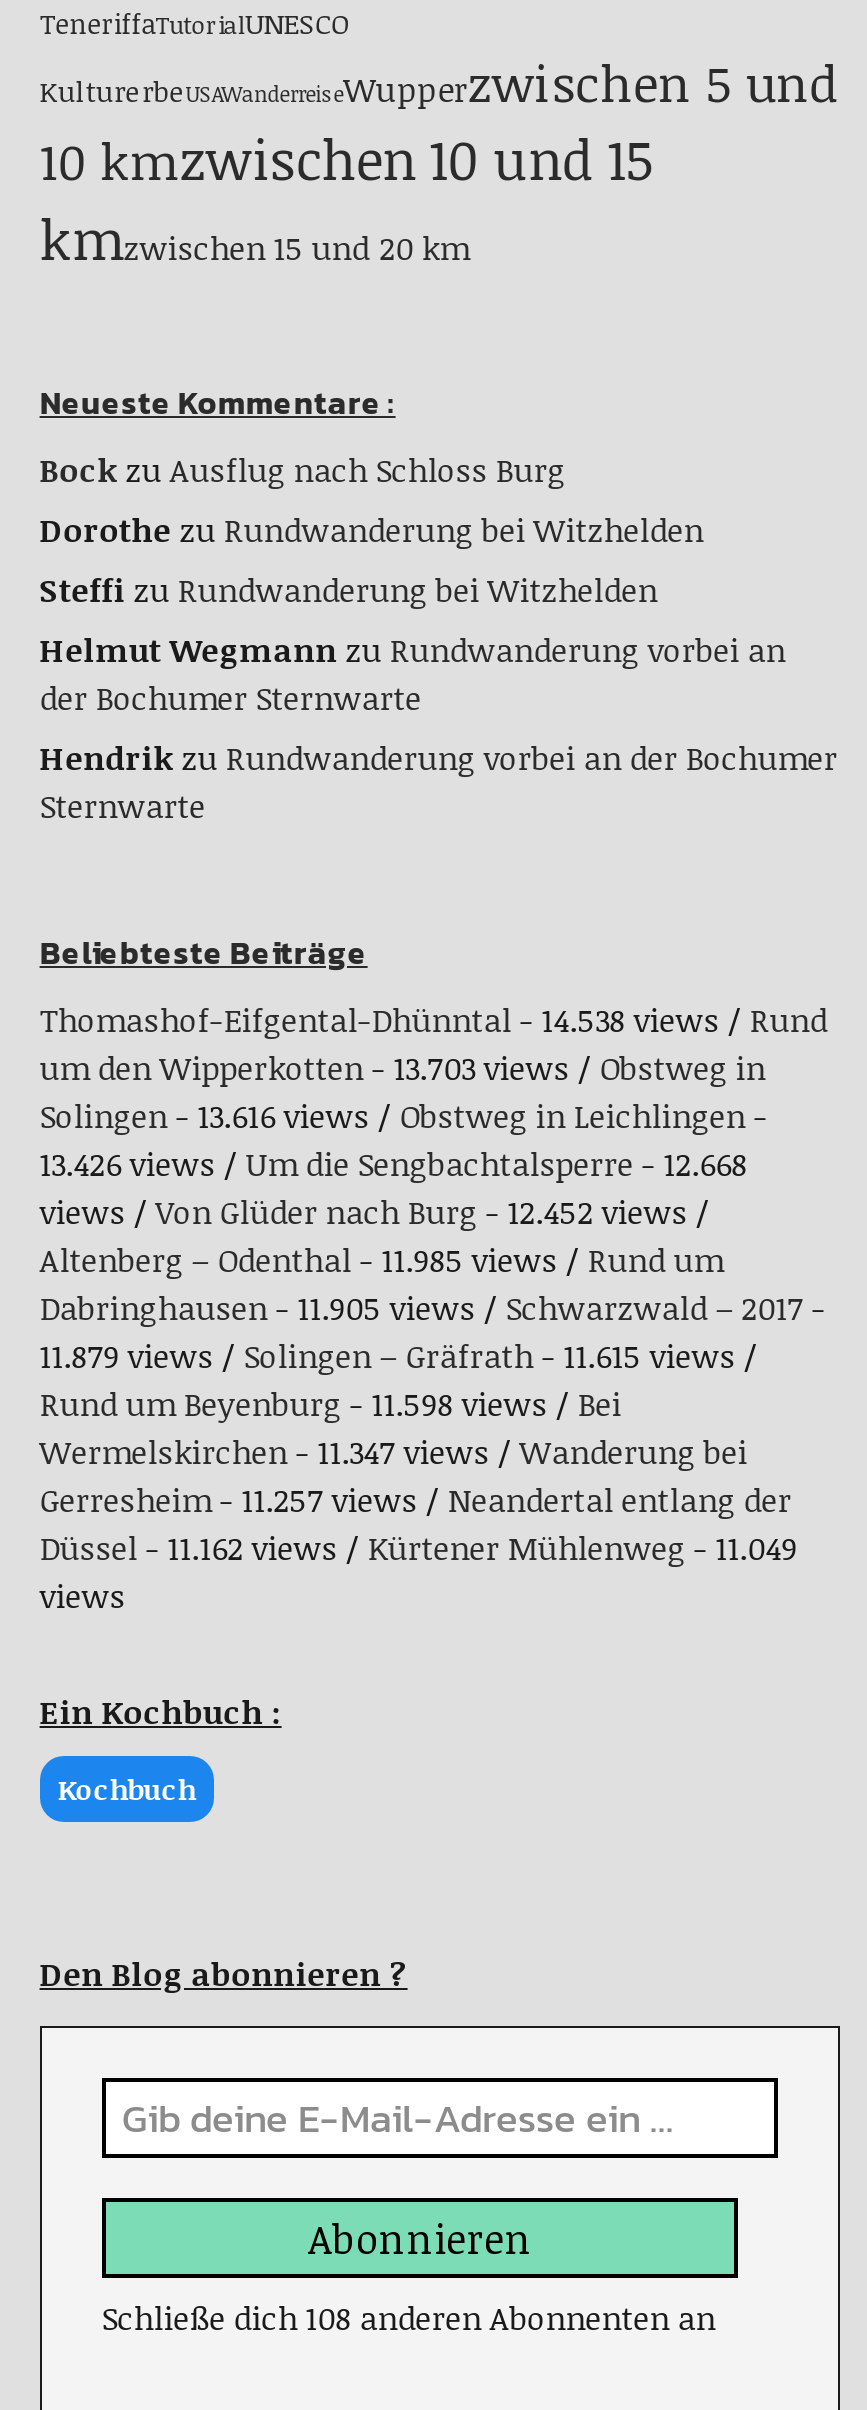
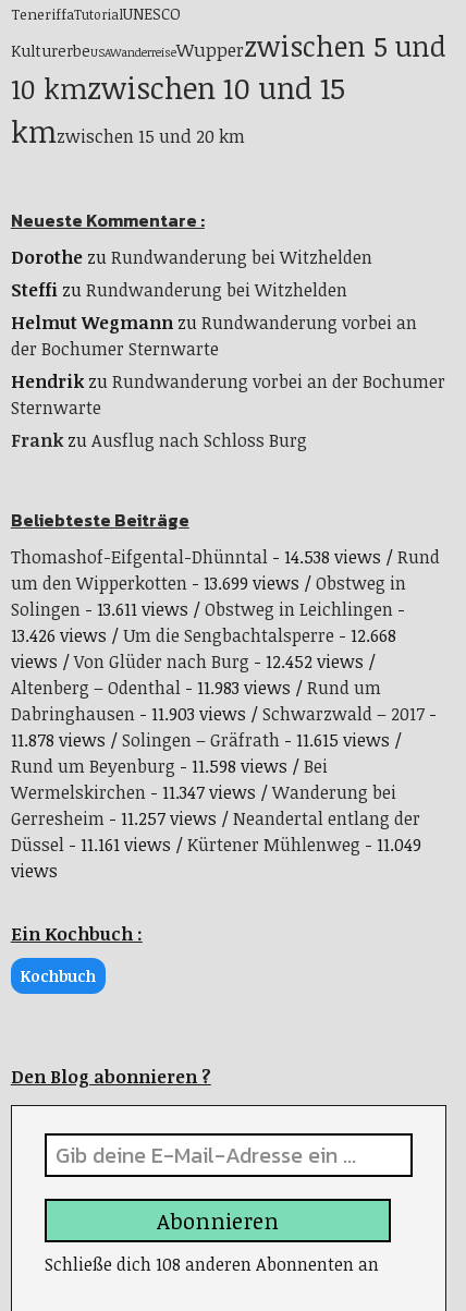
- Bock zu Ausflug nach Schloss Burg

moved up: Dorothe zu Rundwanderung bei Witzhelden | Steffi zu Rundwanderung bei Witzhelden | Helmut Wegmann zu Rundwanderung vorbei an | der Bochumer Sternwarte | Hendrik zu Rundwanderung vorbei an der Bochumer | Sternwarte

+ Frank zu Ausflug nach Schloss Burg

- um den Wipperkotten - 13.703 views
+ um den Wipperkotten - 13.699 views

- Solingen - 13.616 views
+ Solingen - 13.611 views

- Altenberg – Odenthal - 11.985 views
+ Altenberg – Odenthal - 11.983 views

- Dabringhausen - 11.905 views
+ Dabringhausen - 11.903 views

- 11.879 views Solingen – Gräfrath - 11.615 views
+ 11.878 views Solingen – Gräfrath - 11.615 views

- Düssel - 11.162 views Kürtener Mühlenweg - 11.049
+ Düssel - 11.161 views Kürtener Mühlenweg - 11.049
